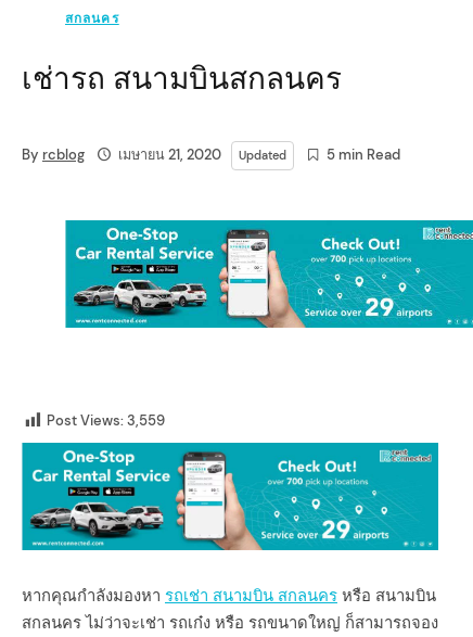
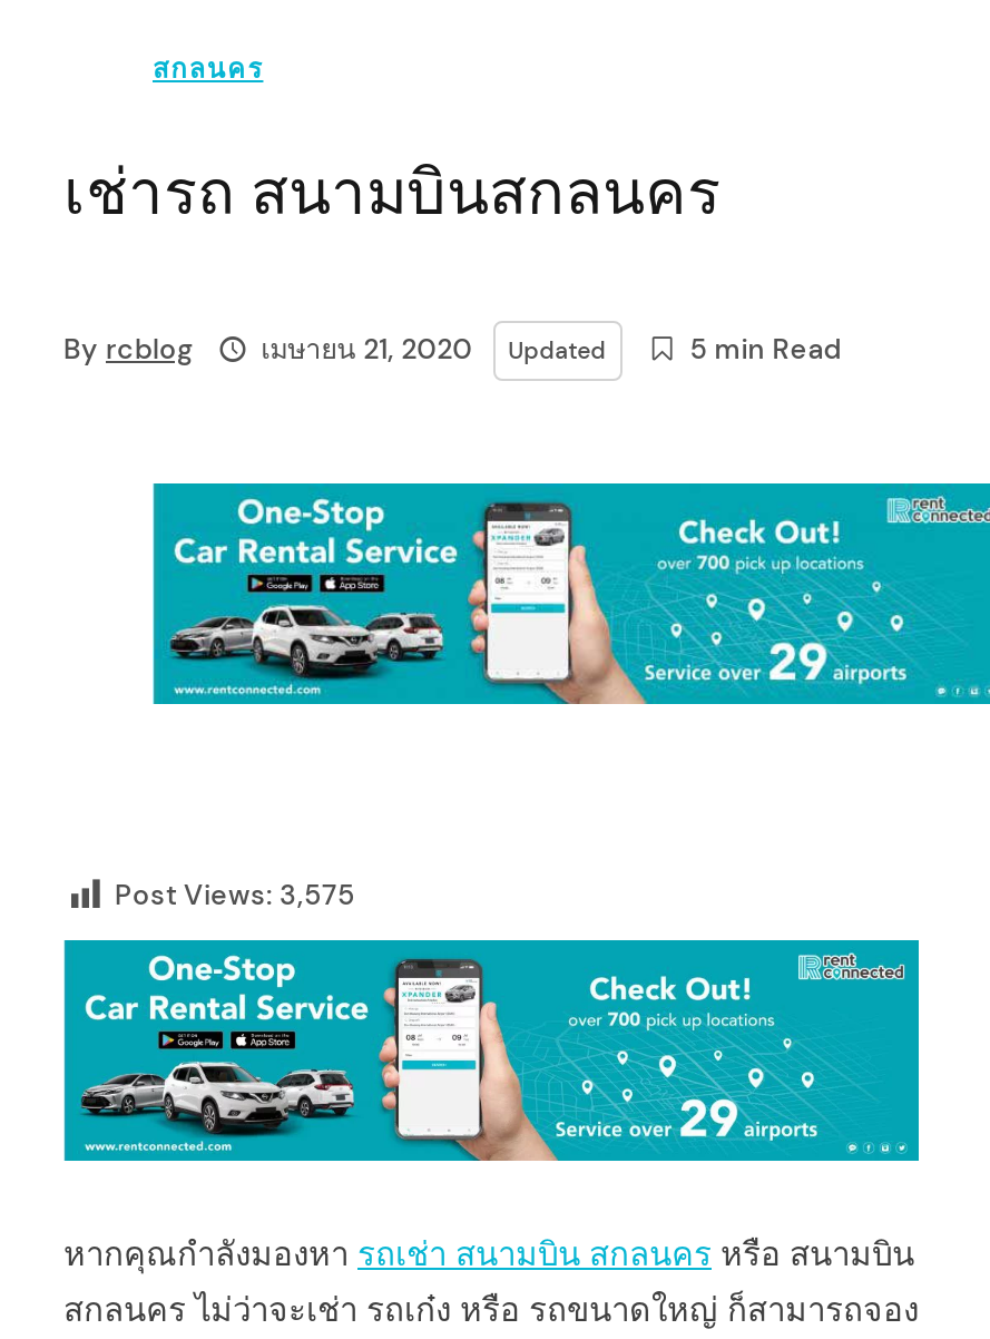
- Post Views: 3,559
+ Post Views: 3,575
